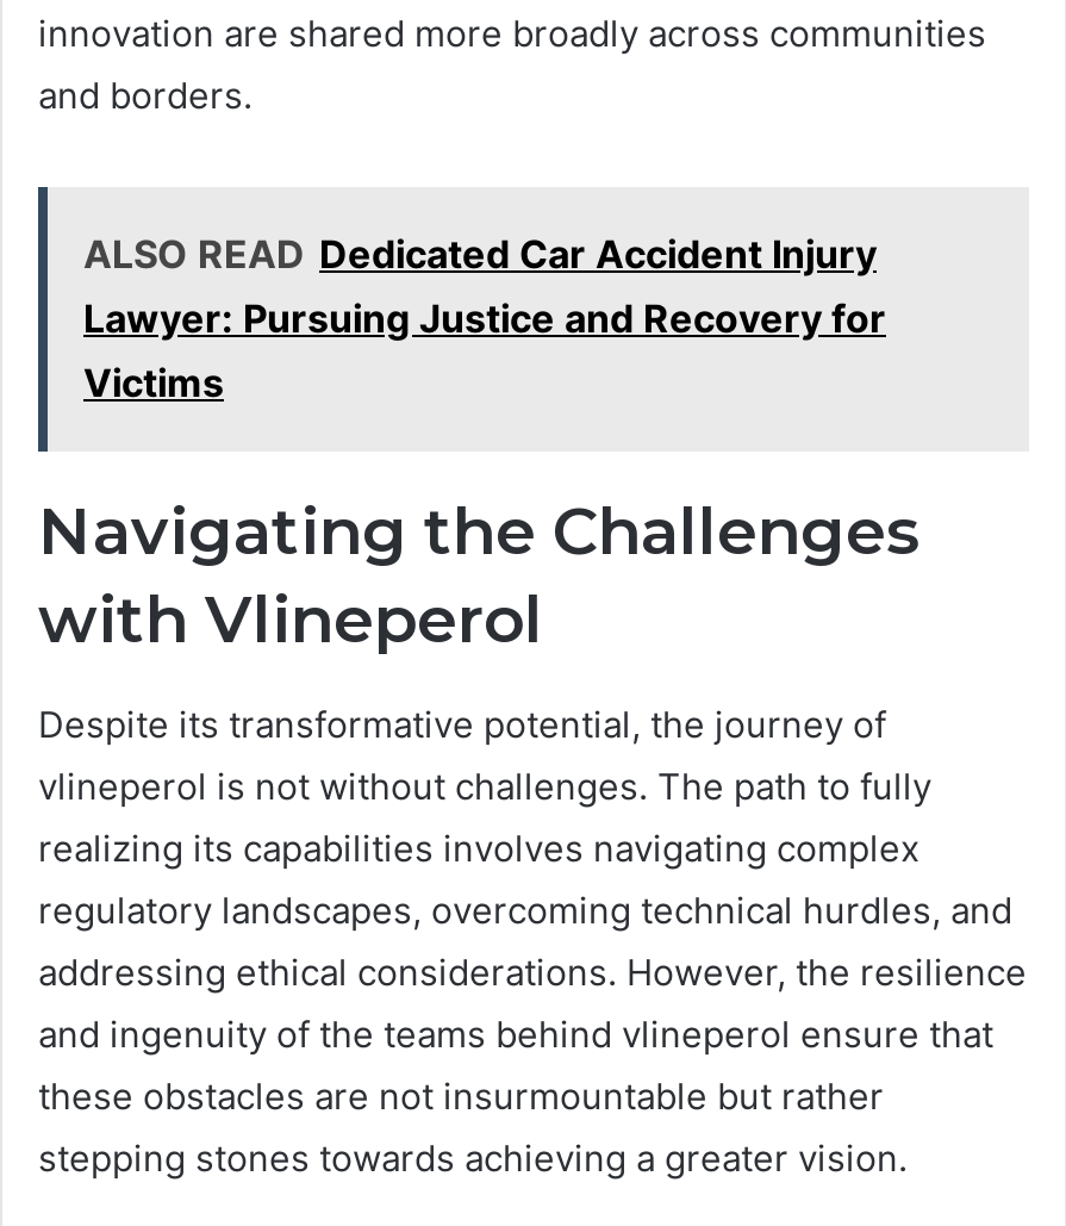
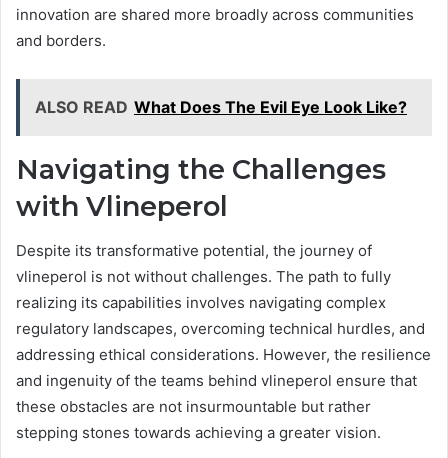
- ALSO READ Dedicated Car Accident Injury
- Lawyer: Pursuing Justice and Recovery for
- Victims
+ ALSO READ What Does The Evil Eye Look Like?
